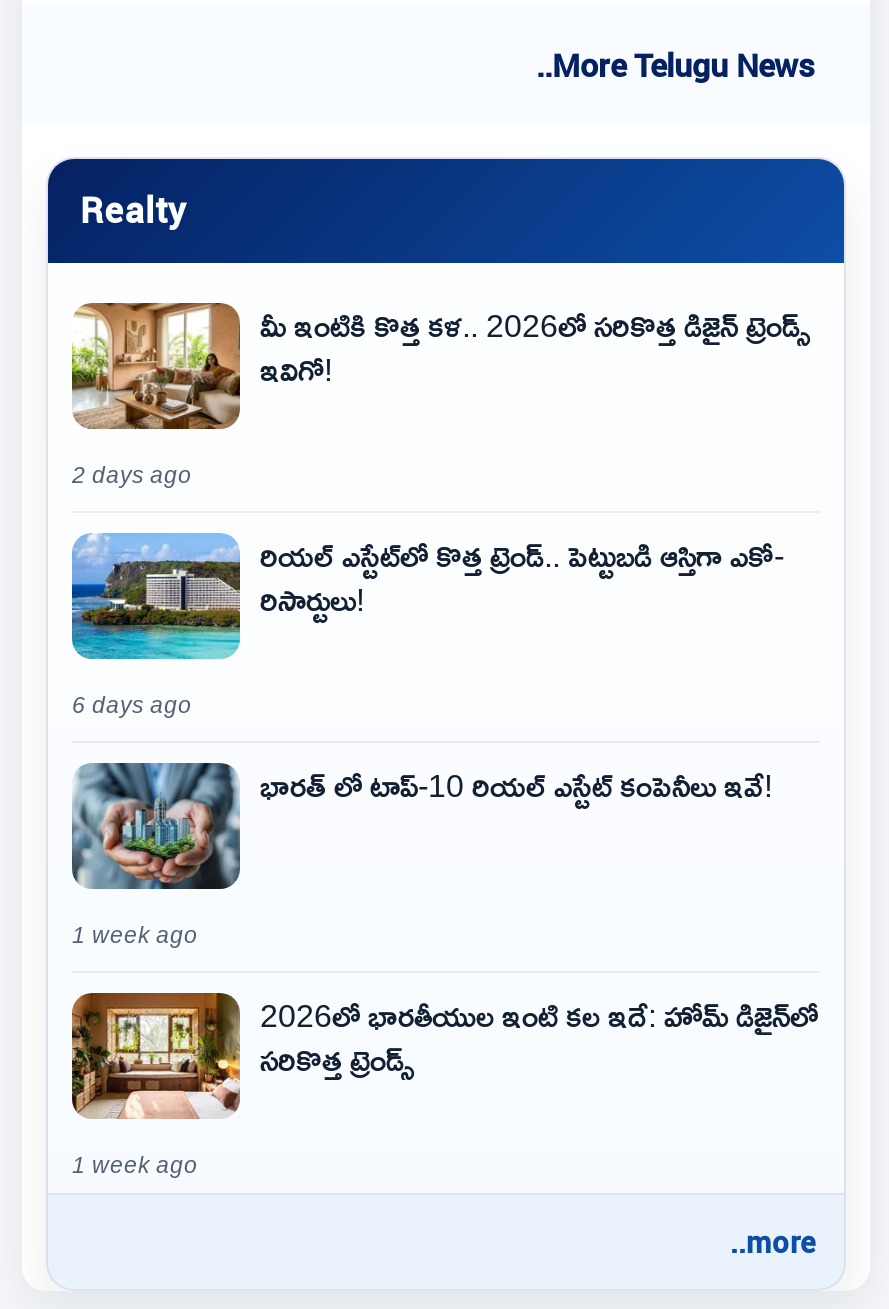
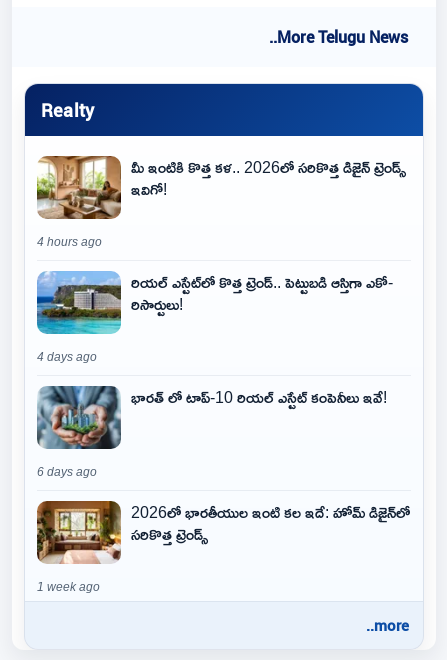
- 2 days ago
+ 4 hours ago

- 6 days ago
+ 4 days ago

- 1 week ago
+ 6 days ago
